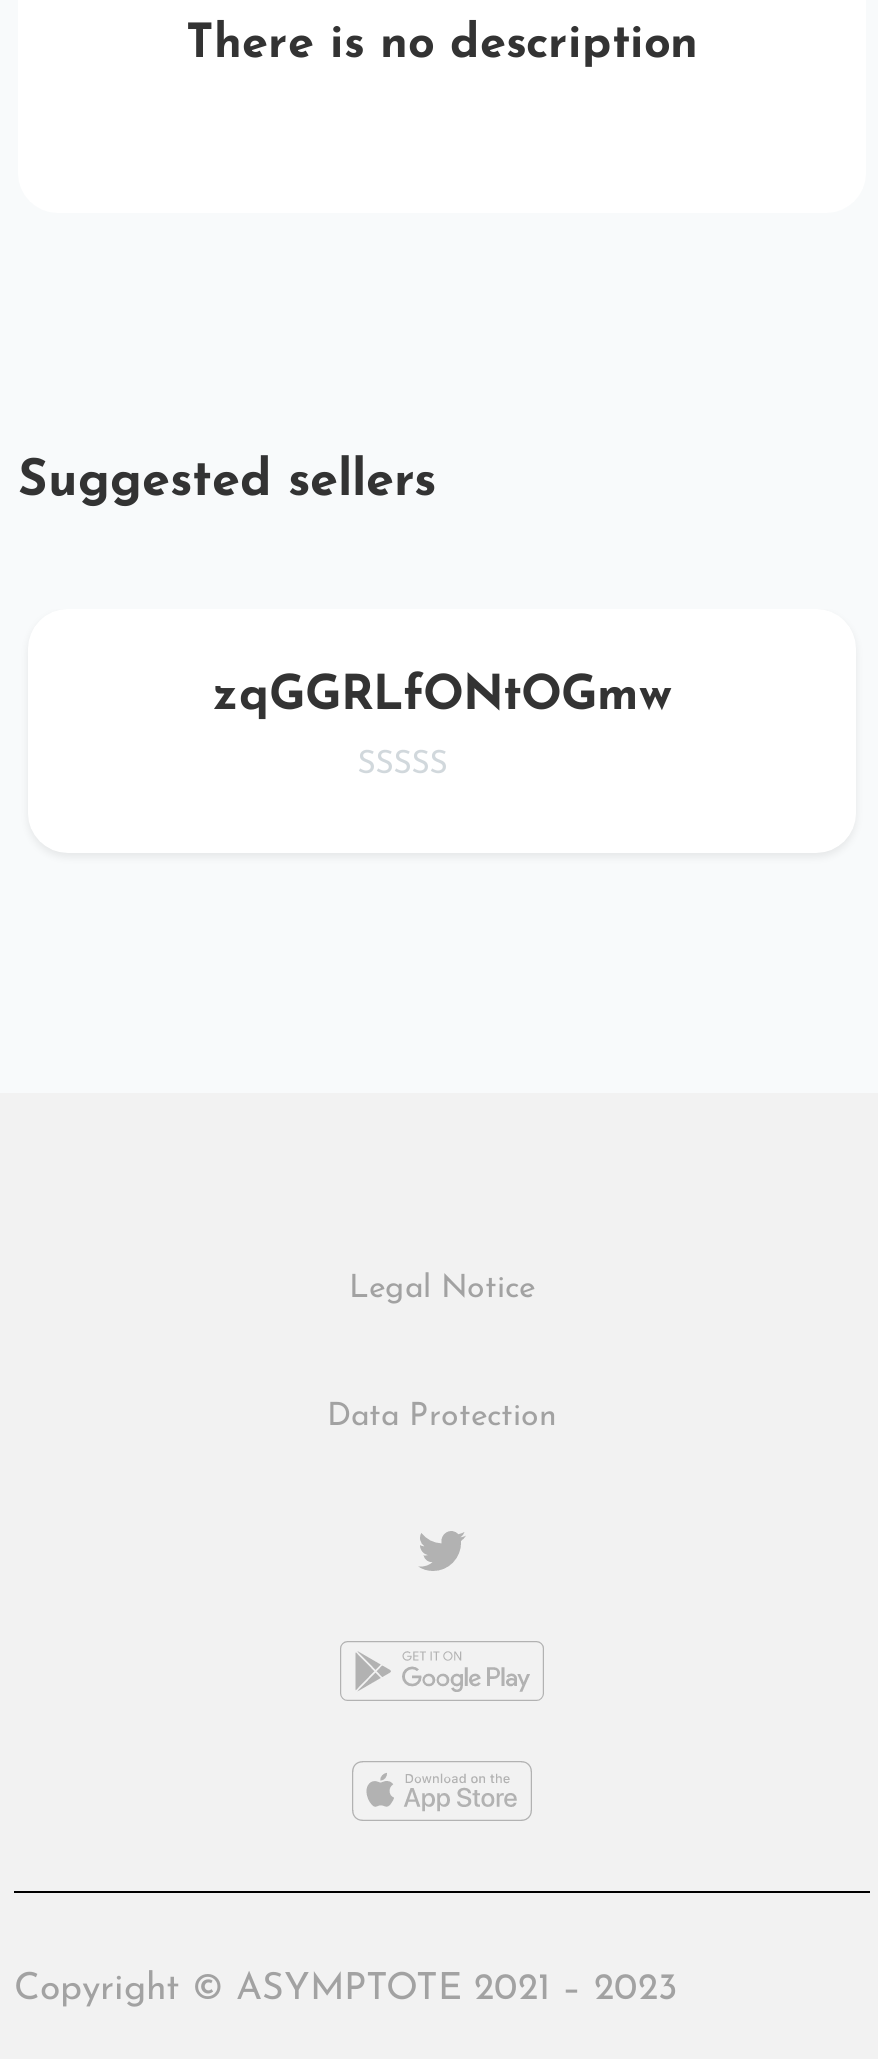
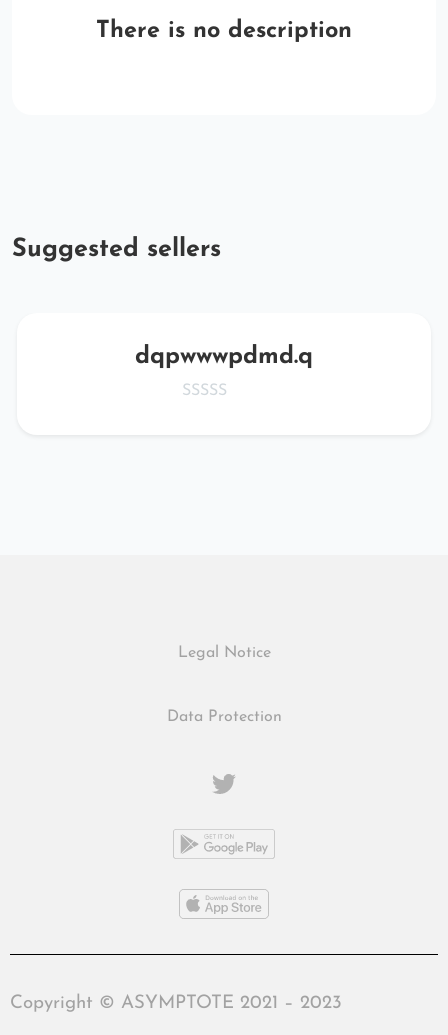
- zqGGRLfONtOGmw
+ dqpwwwpdmd.q
